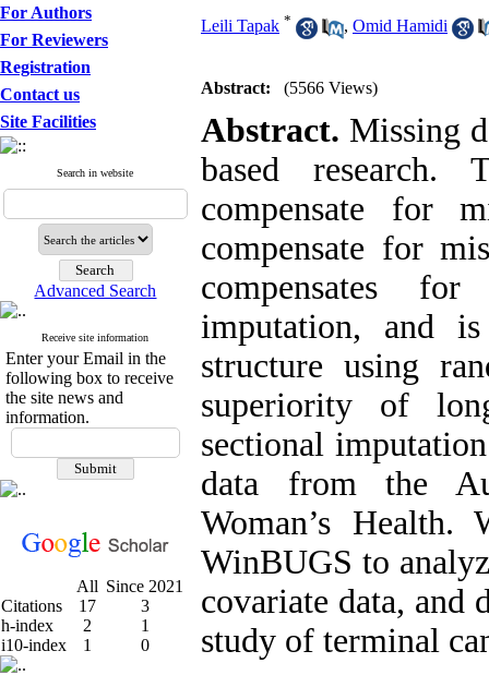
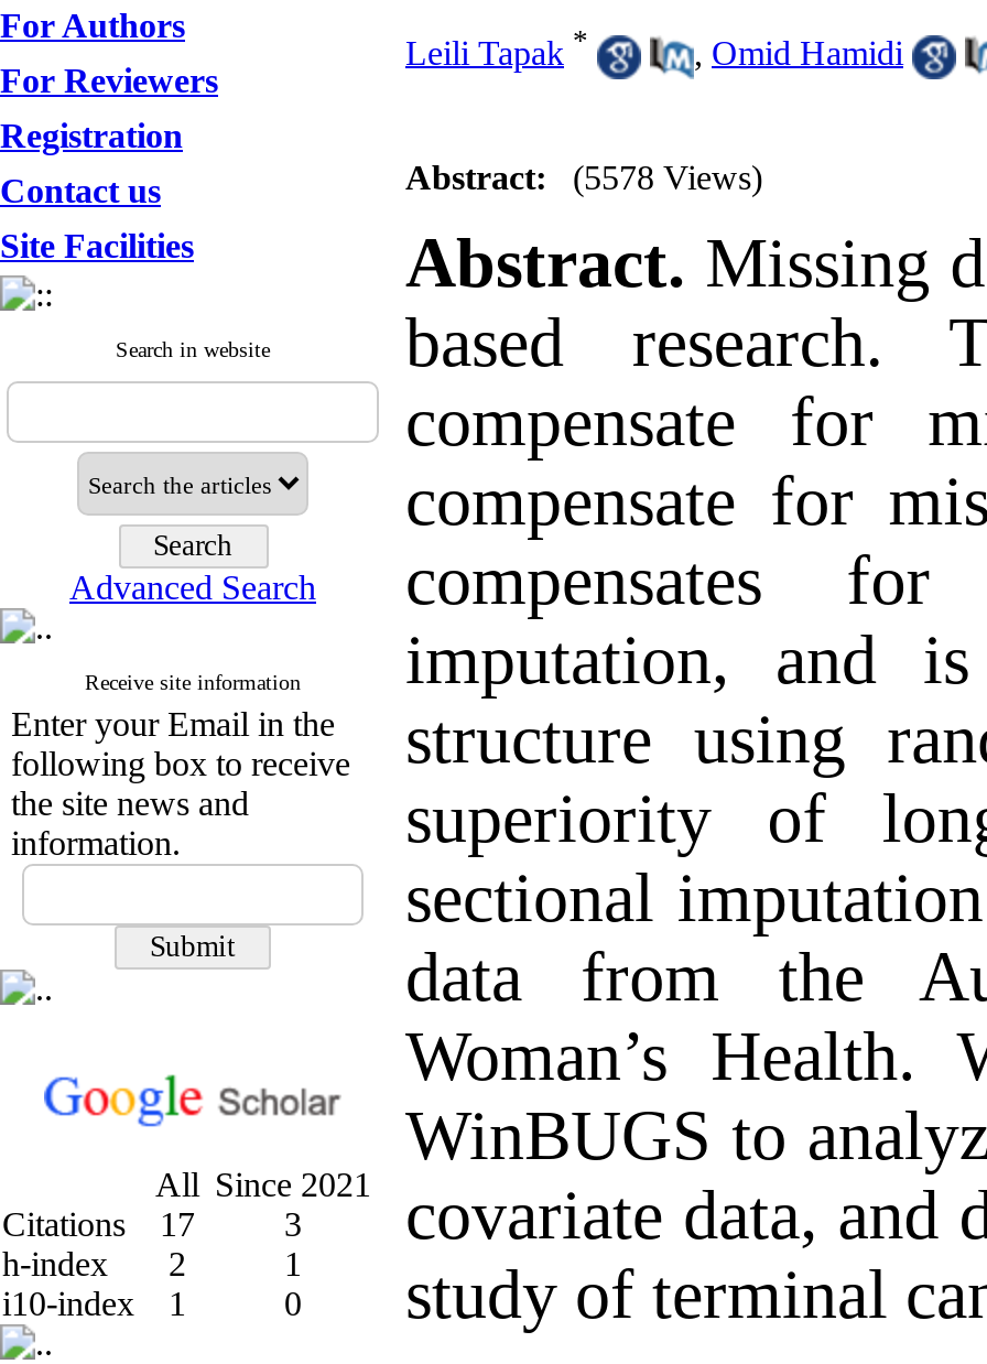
- Abstract: (5566 Views)
+ Abstract: (5578 Views)
